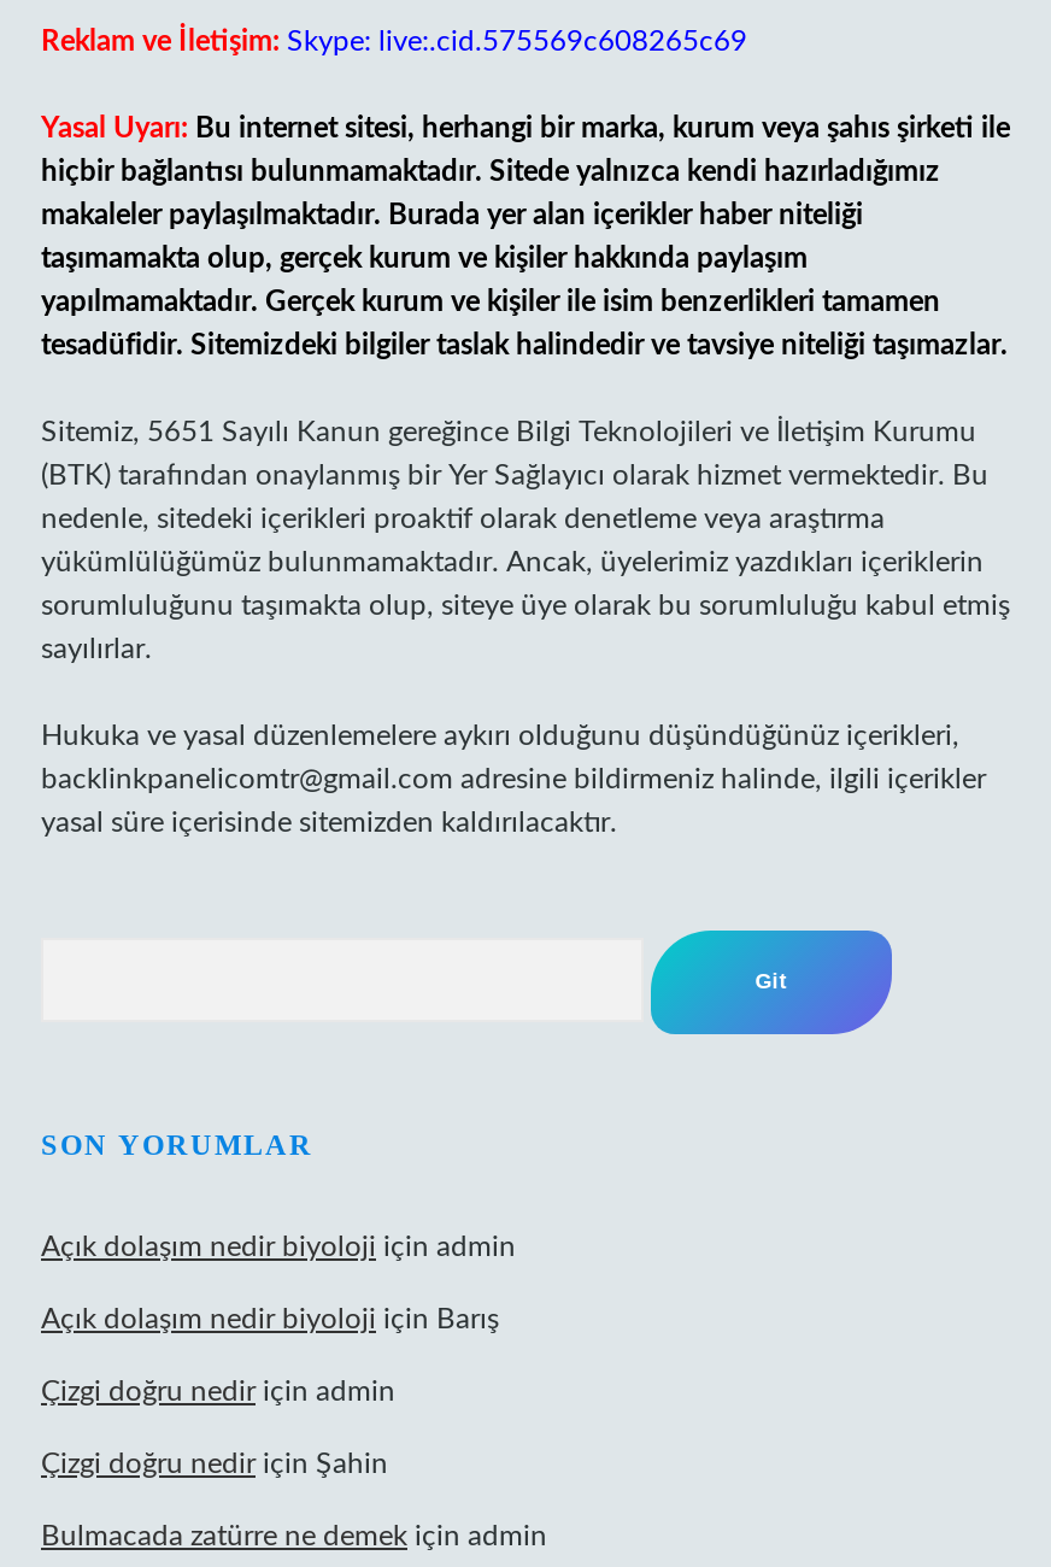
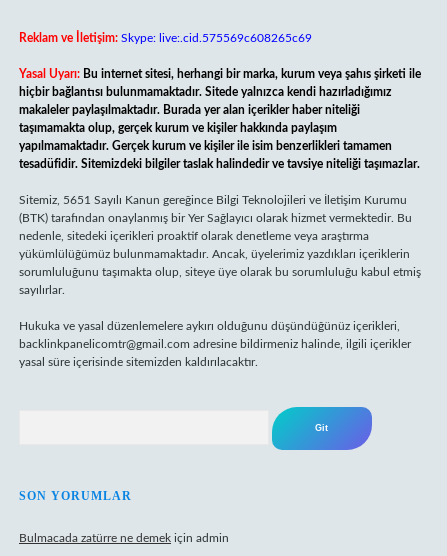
- Açık dolaşım nedir biyoloji için admin
- Açık dolaşım nedir biyoloji için Barış
- Çizgi doğru nedir için admin
- Çizgi doğru nedir için Şahin
